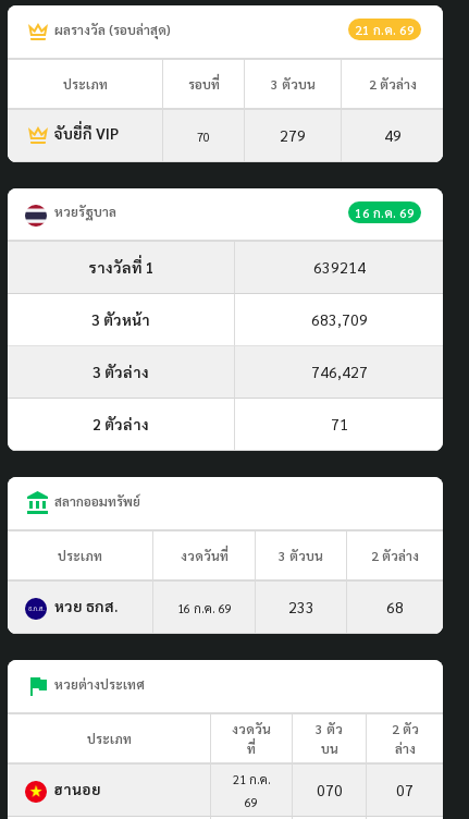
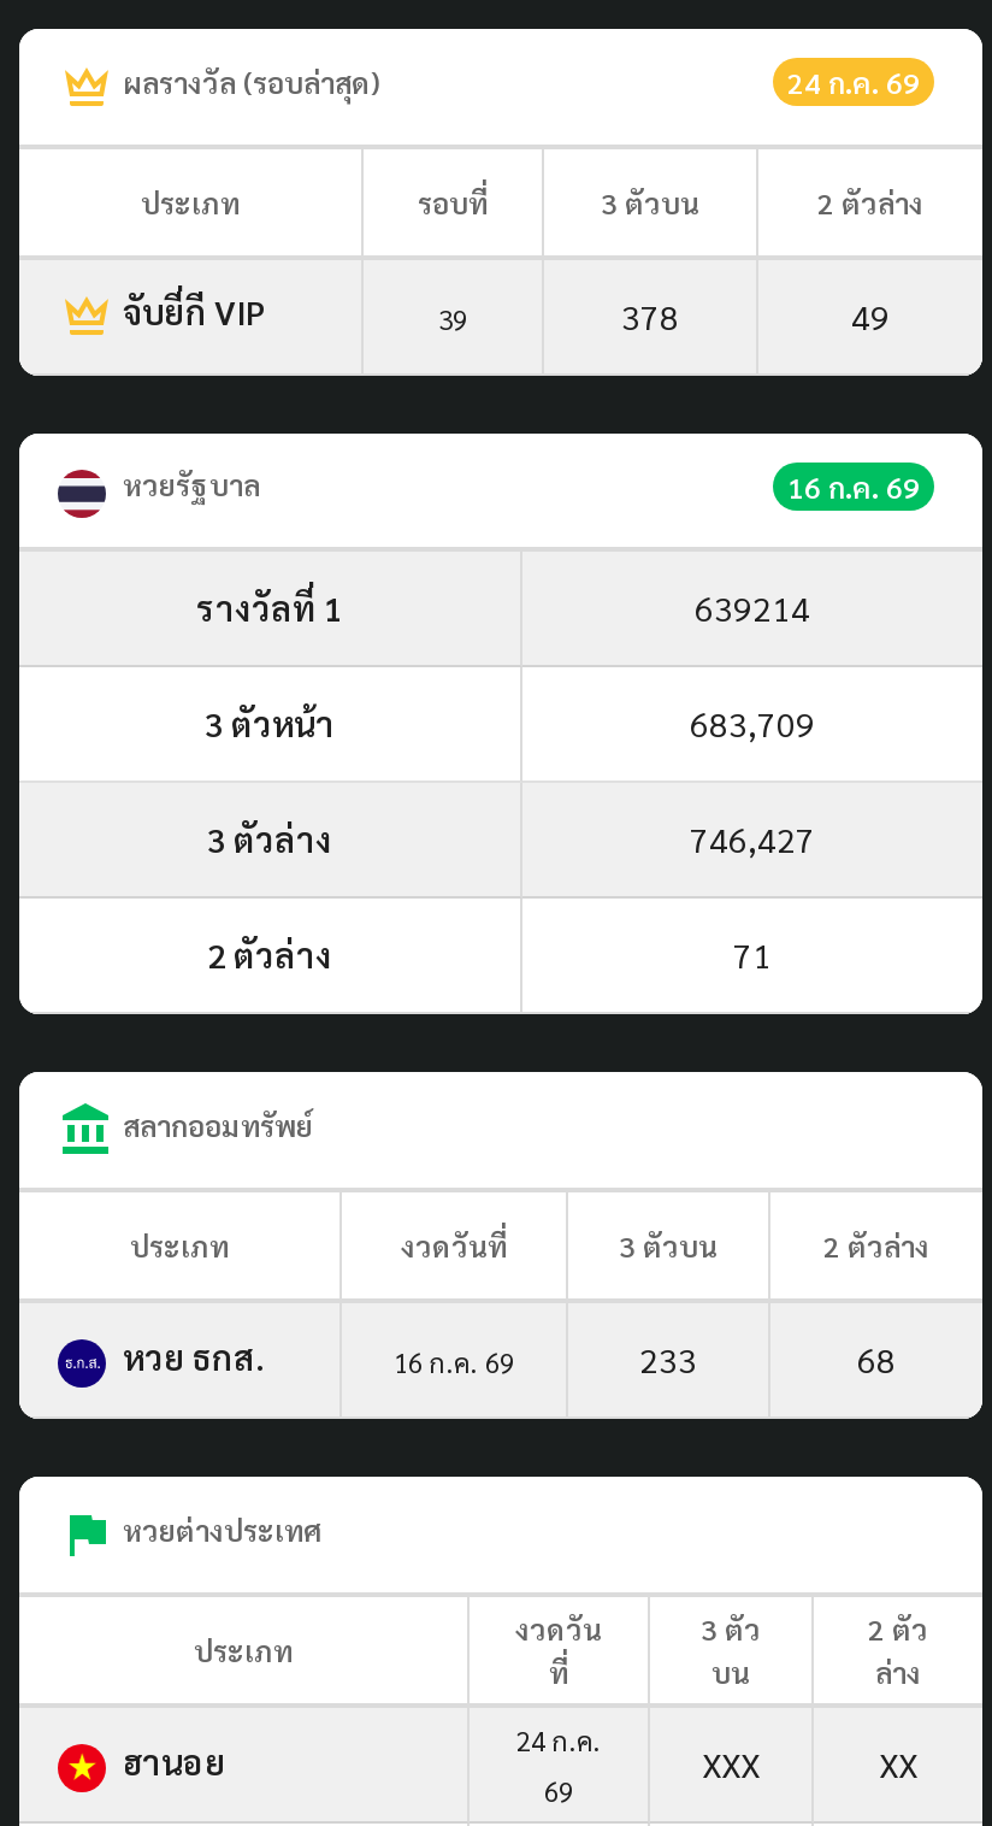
- 21 ก.ค. 69
+ 24 ก.ค. 69

- 70
+ 39

- 279
+ 378

- 21 ก.ค.
+ 24 ก.ค.

- 070
- 07
+ XXX
+ XX
